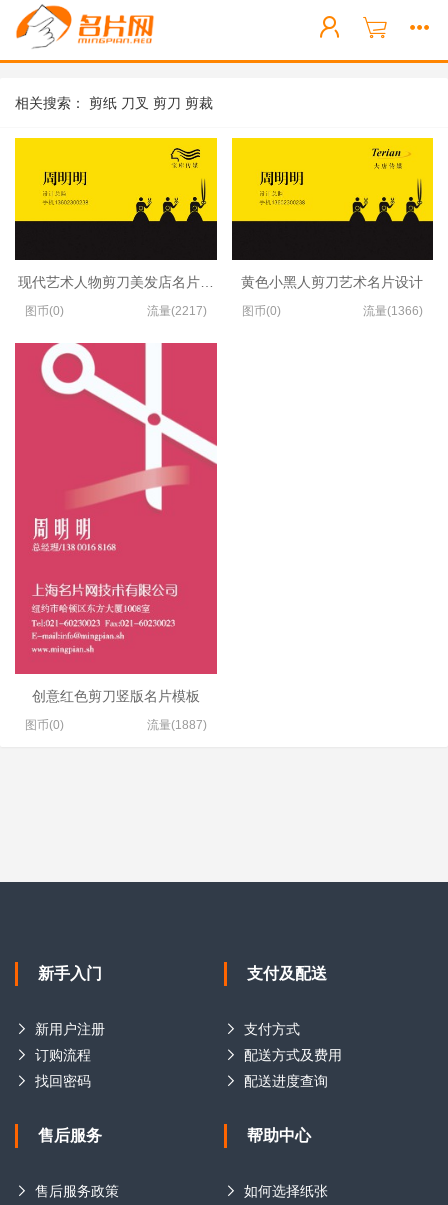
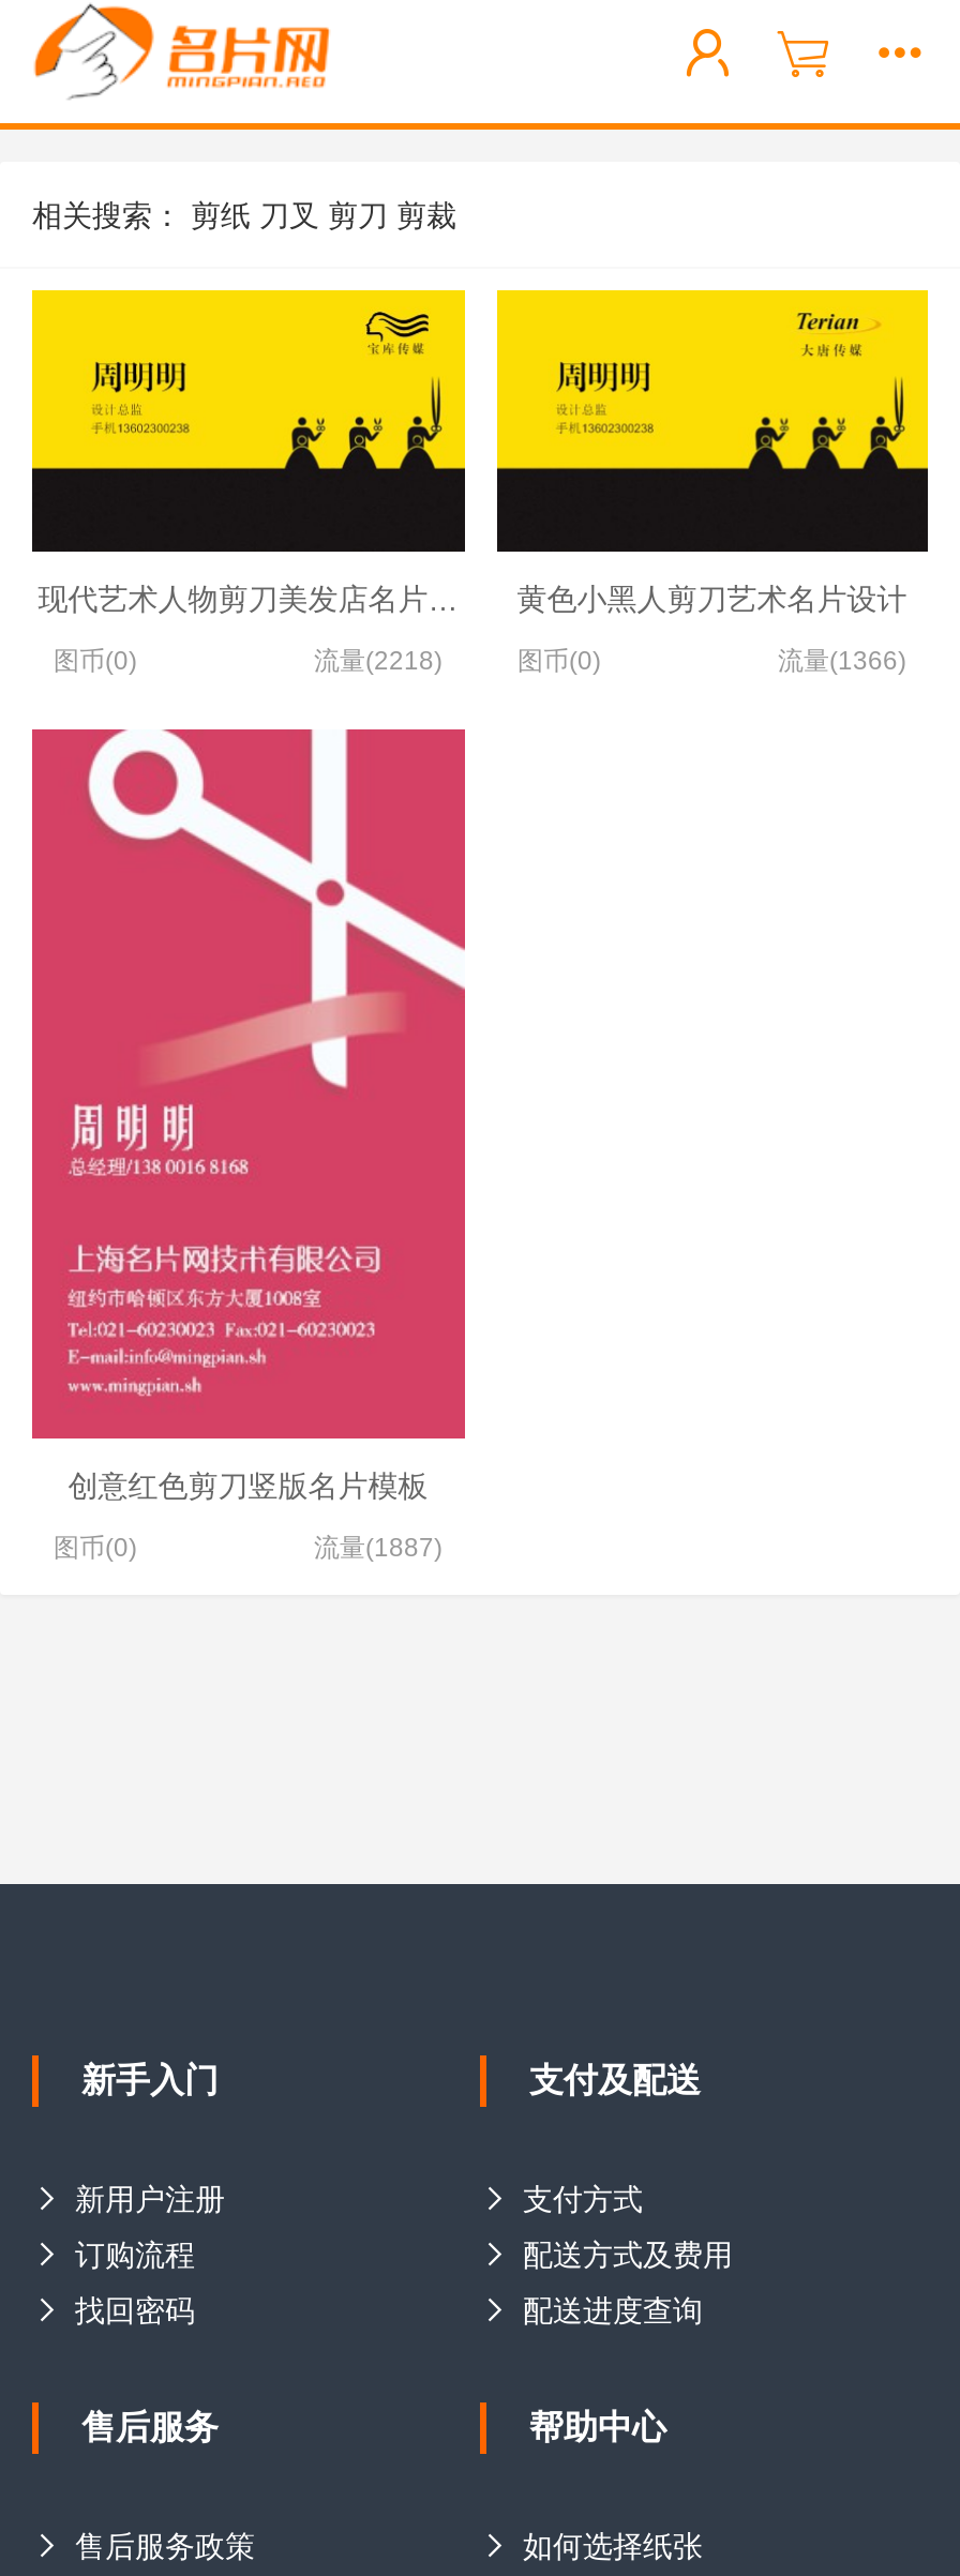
- 流量(2217)
+ 流量(2218)
